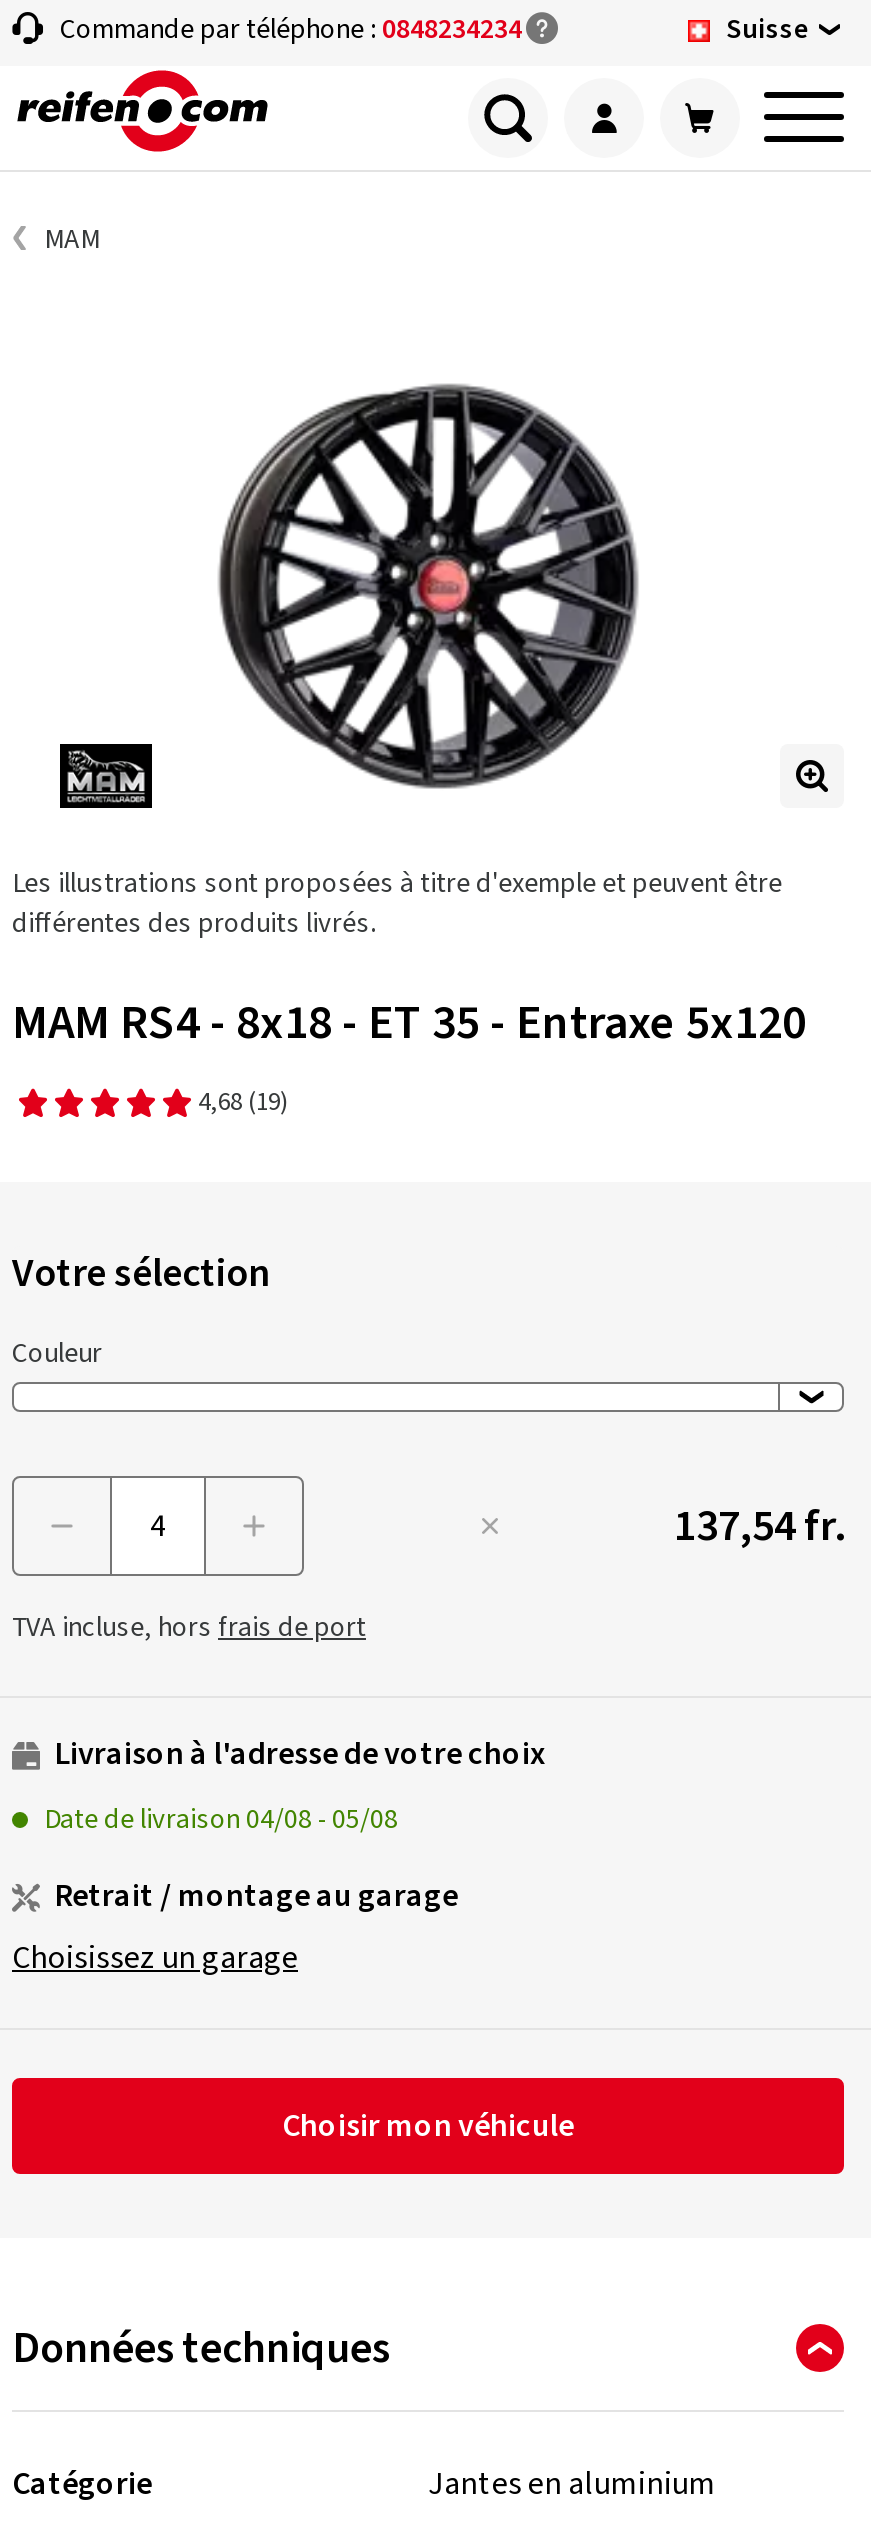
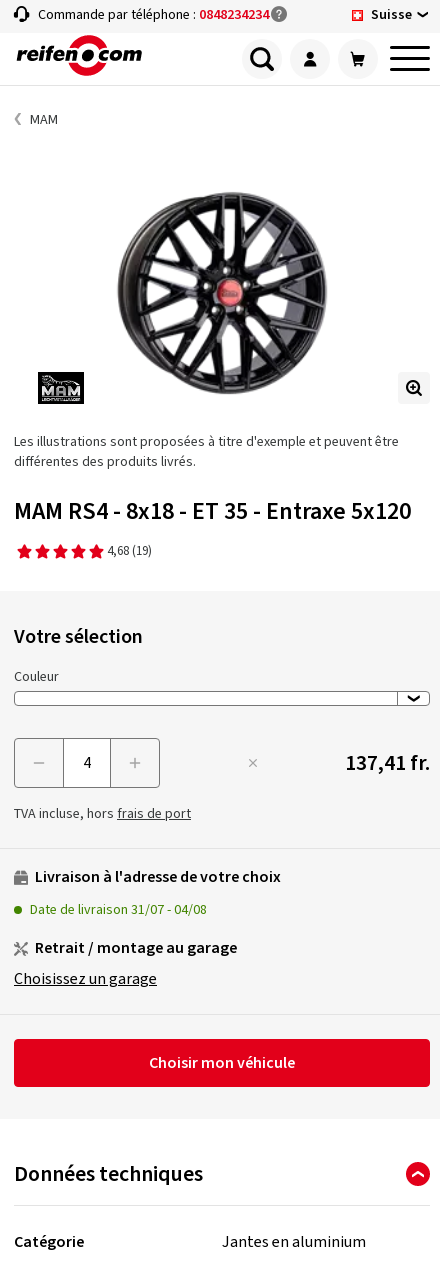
- 137,54 fr.
+ 137,41 fr.

- Date de livraison 04/08 - 05/08
+ Date de livraison 31/07 - 04/08
